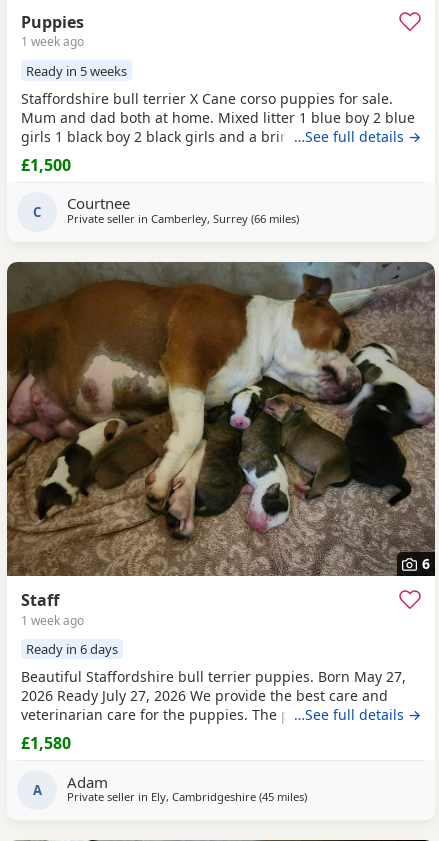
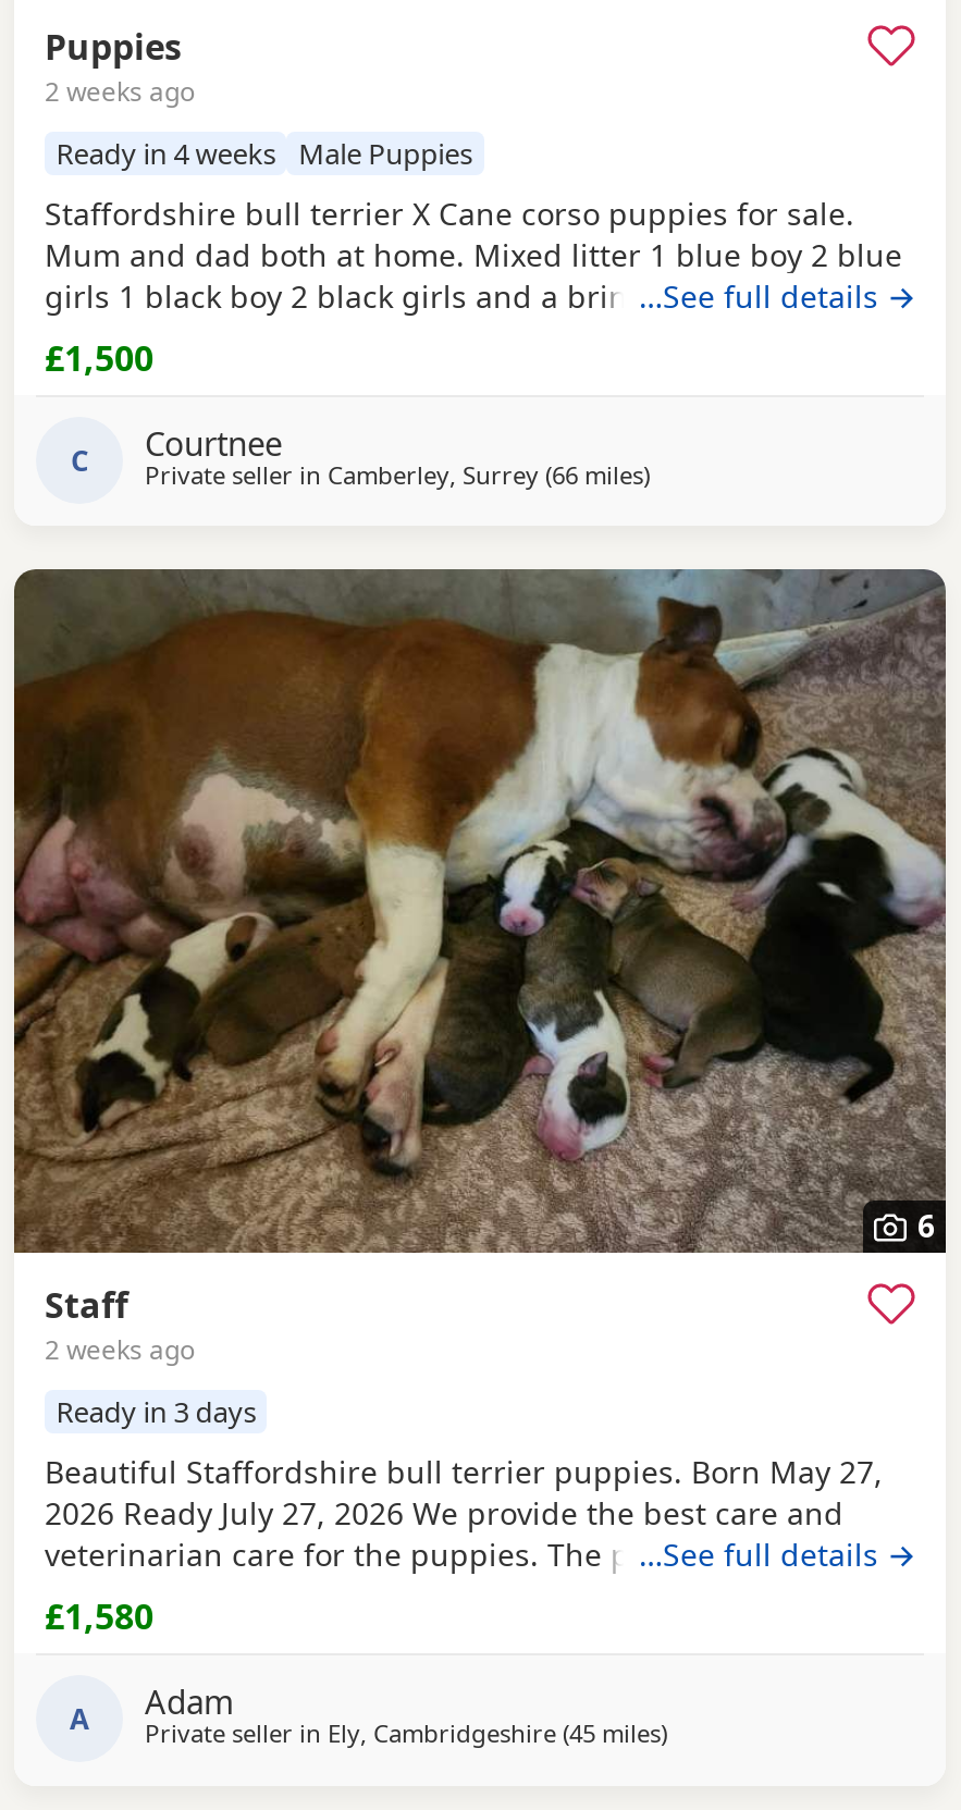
- 1 week ago
+ 2 weeks ago

- Ready in 5 weeks
+ Ready in 4 weeks Male Puppies

- 1 week ago
+ 2 weeks ago

- Ready in 6 days
+ Ready in 3 days
